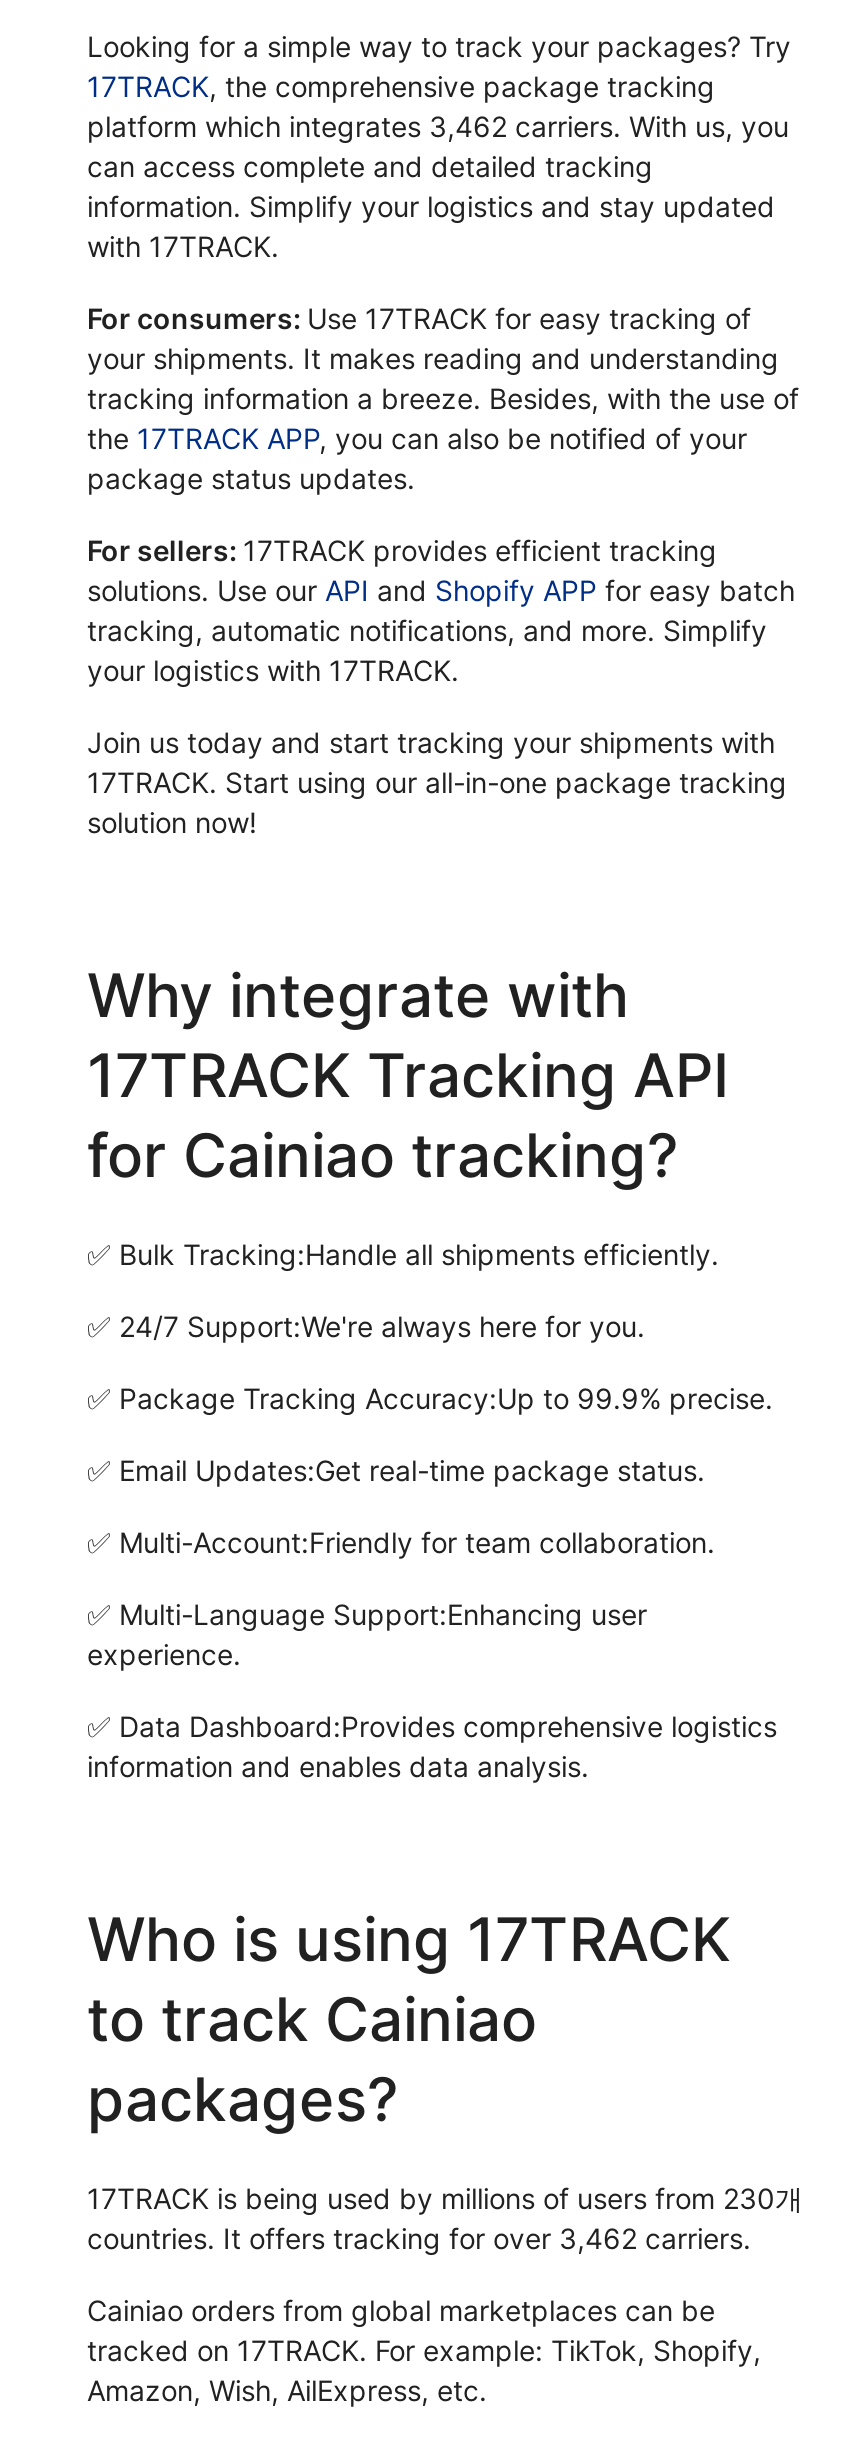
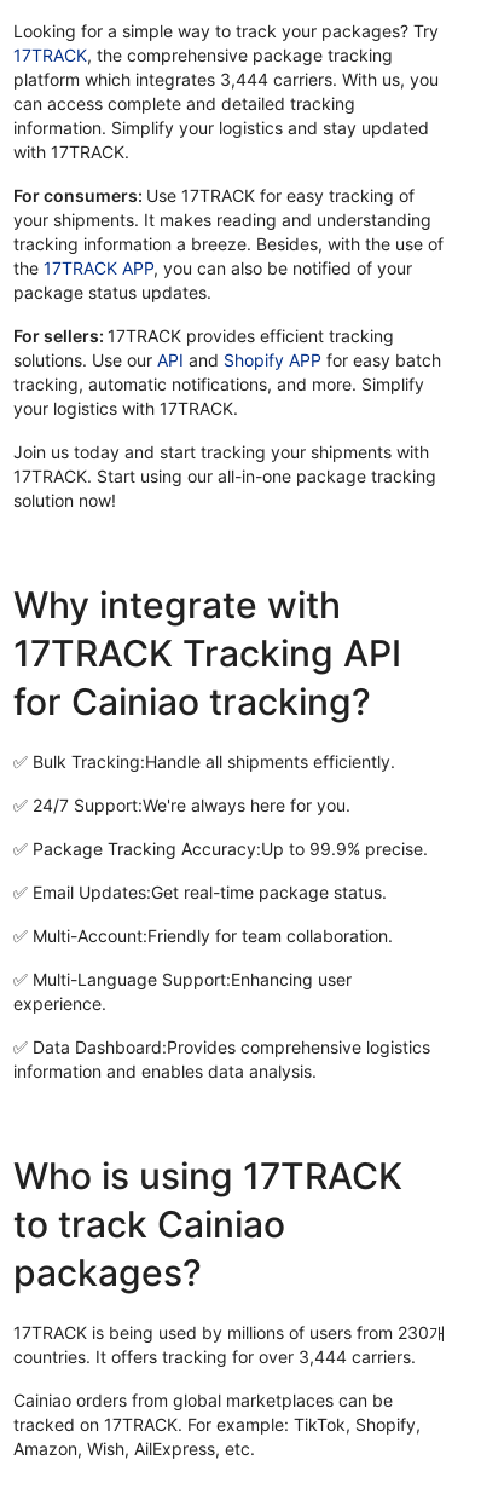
- platform which integrates 3,462 carriers. With us, you
+ platform which integrates 3,444 carriers. With us, you

- countries. It offers tracking for over 3,462 carriers.
+ countries. It offers tracking for over 3,444 carriers.
